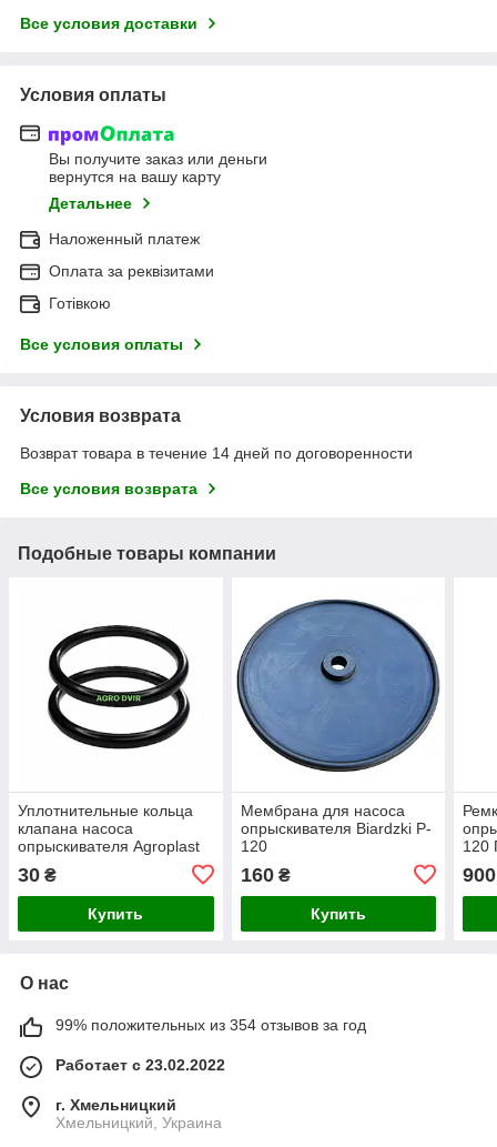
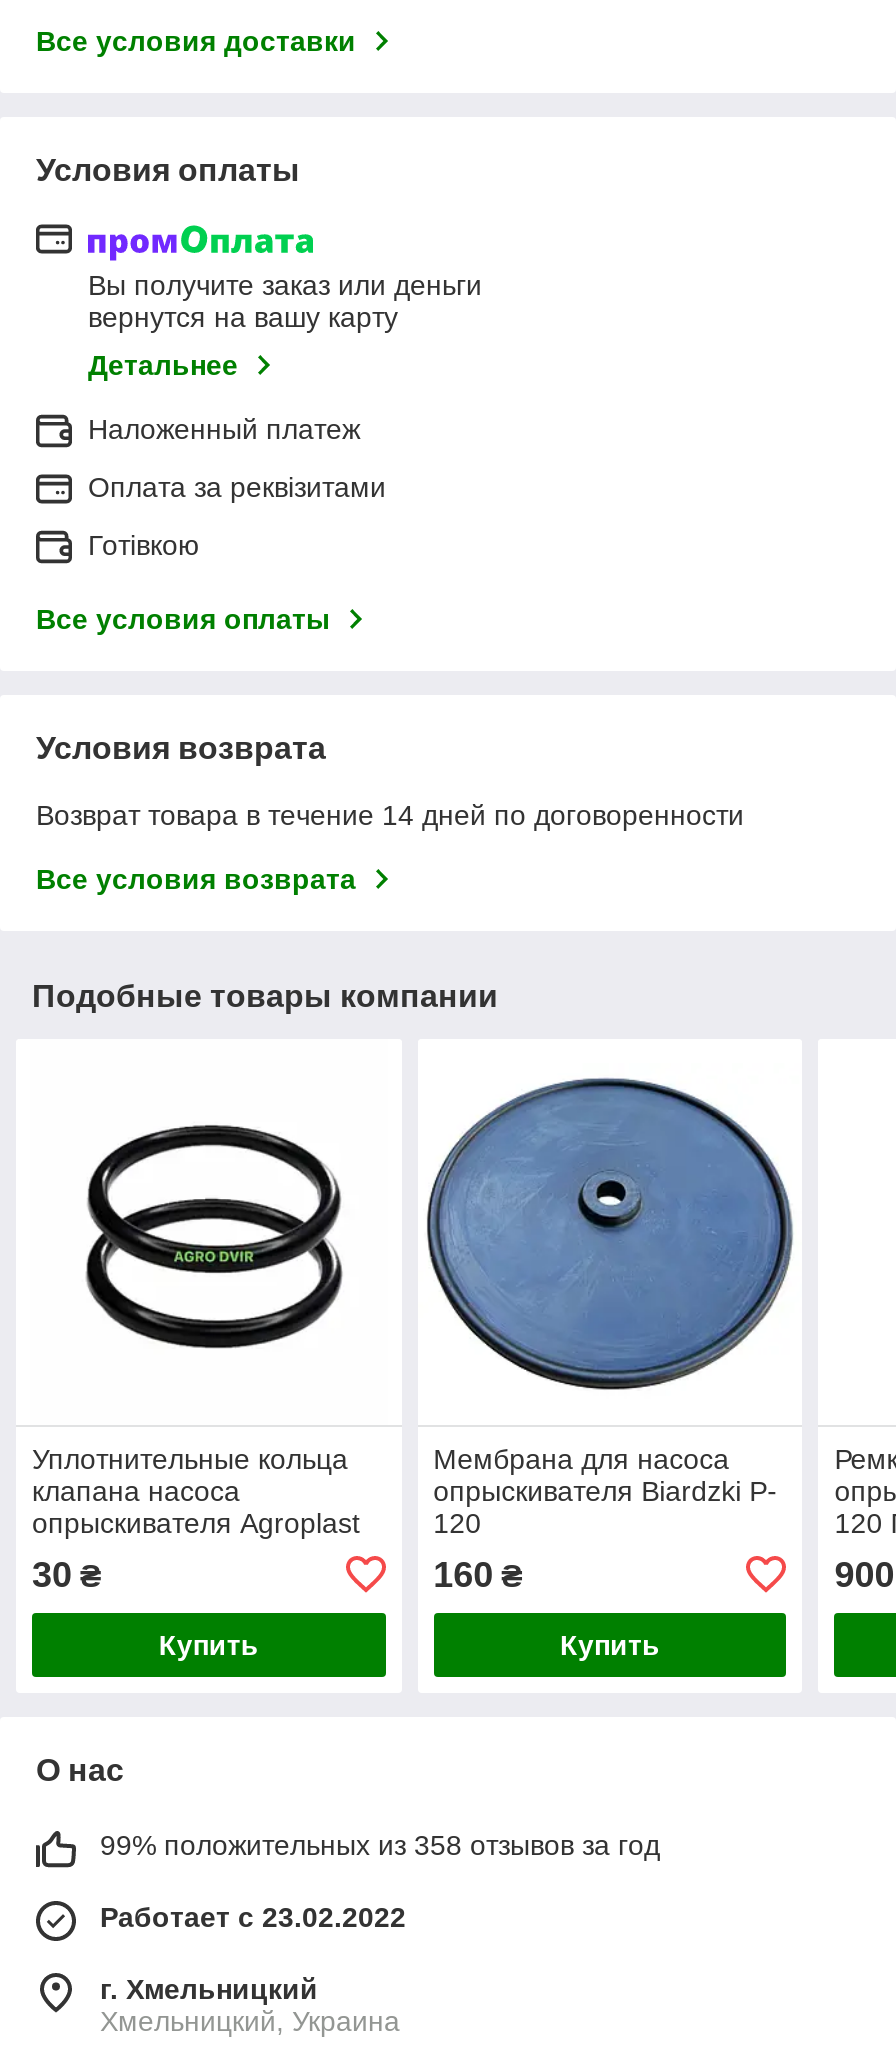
- 99% положительных из 354 отзывов за год
+ 99% положительных из 358 отзывов за год
